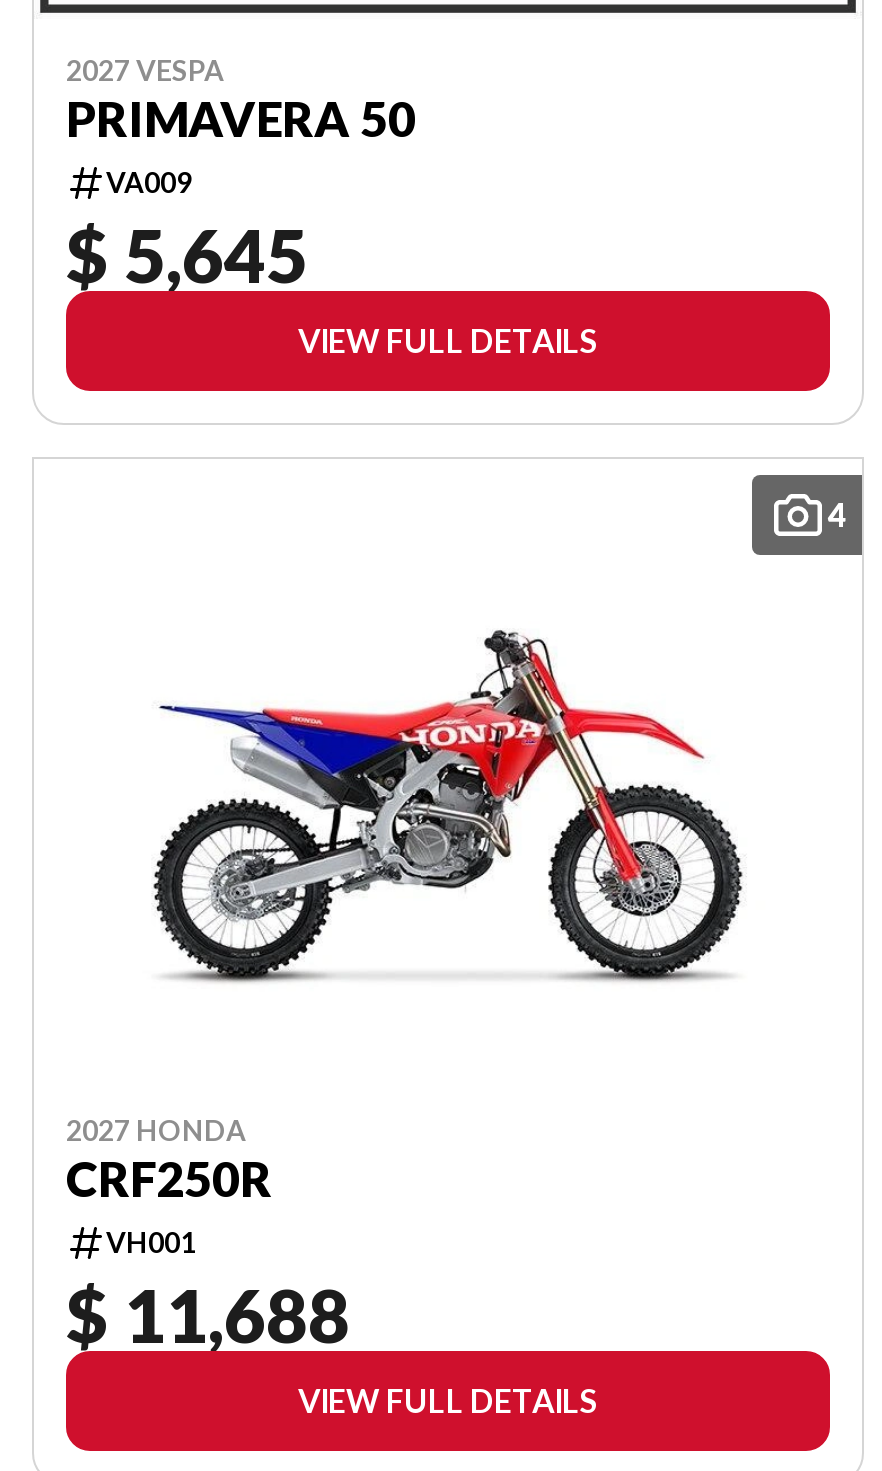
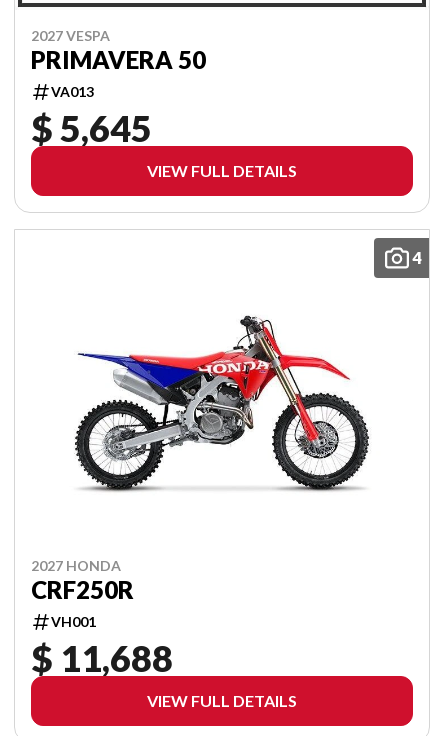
- VA009
+ VA013
